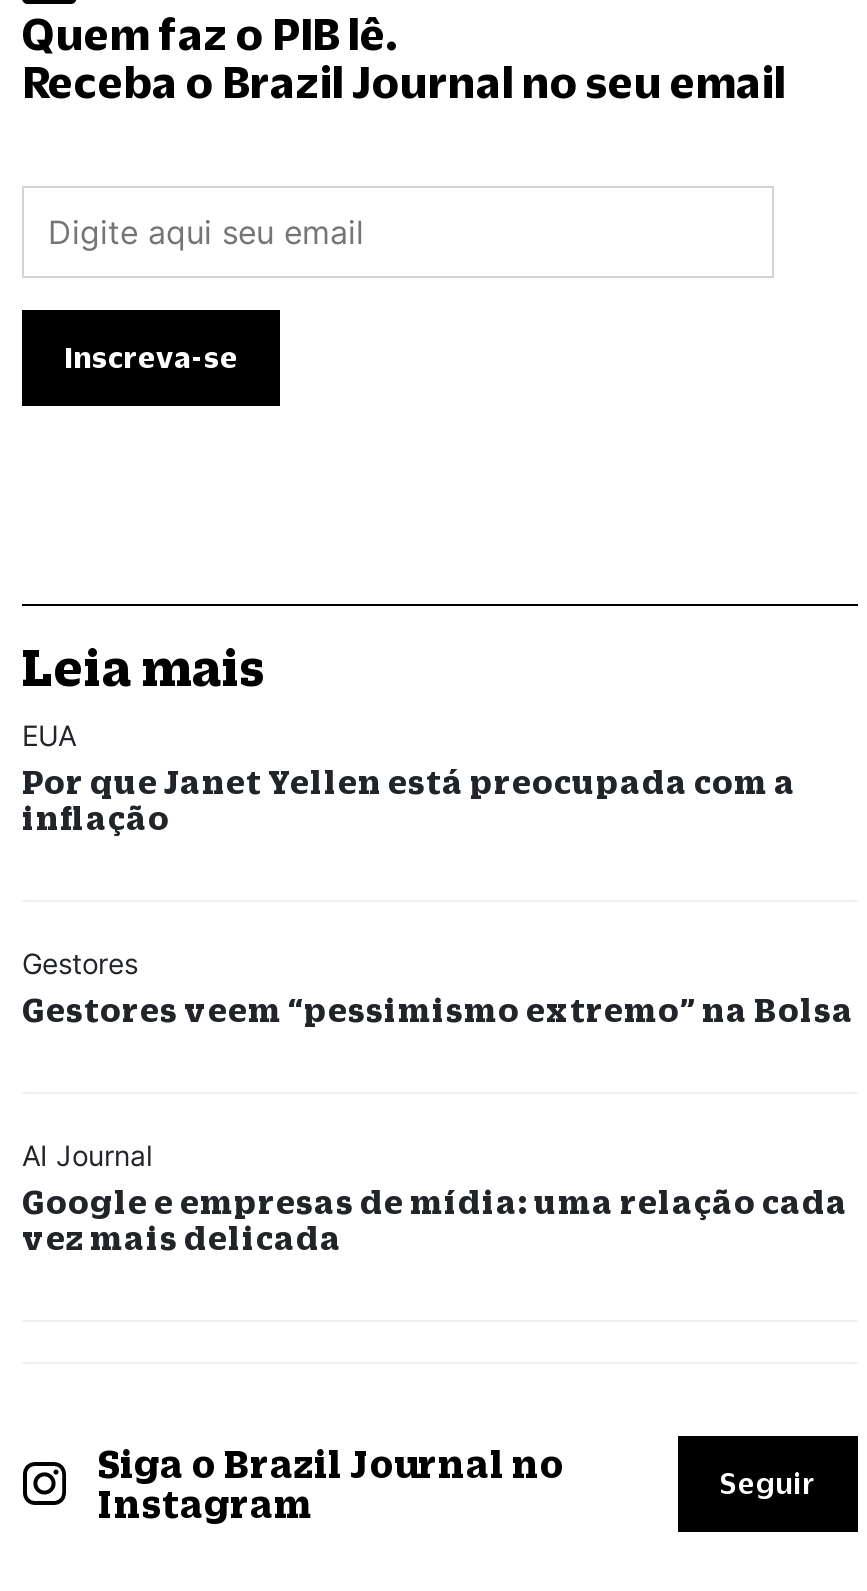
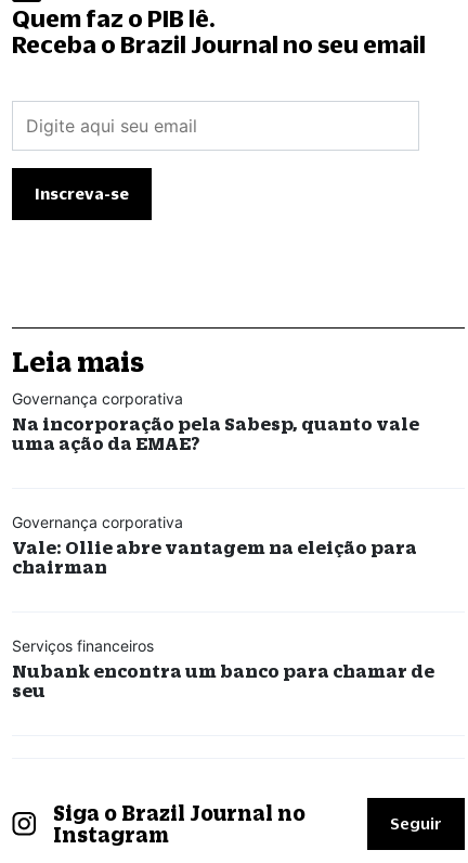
- EUA
- Por que Janet Yellen está preocupada com a
- inflação
+ Governança corporativa
+ Na incorporação pela Sabesp, quanto vale
+ uma ação da EMAE?

- Gestores
- Gestores veem “pessimismo extremo” na Bolsa
+ Governança corporativa
+ Vale: Ollie abre vantagem na eleição para
+ chairman

- AI Journal
- Google e empresas de mídia: uma relação cada
- vez mais delicada
+ Serviços financeiros
+ Nubank encontra um banco para chamar de
+ seu
